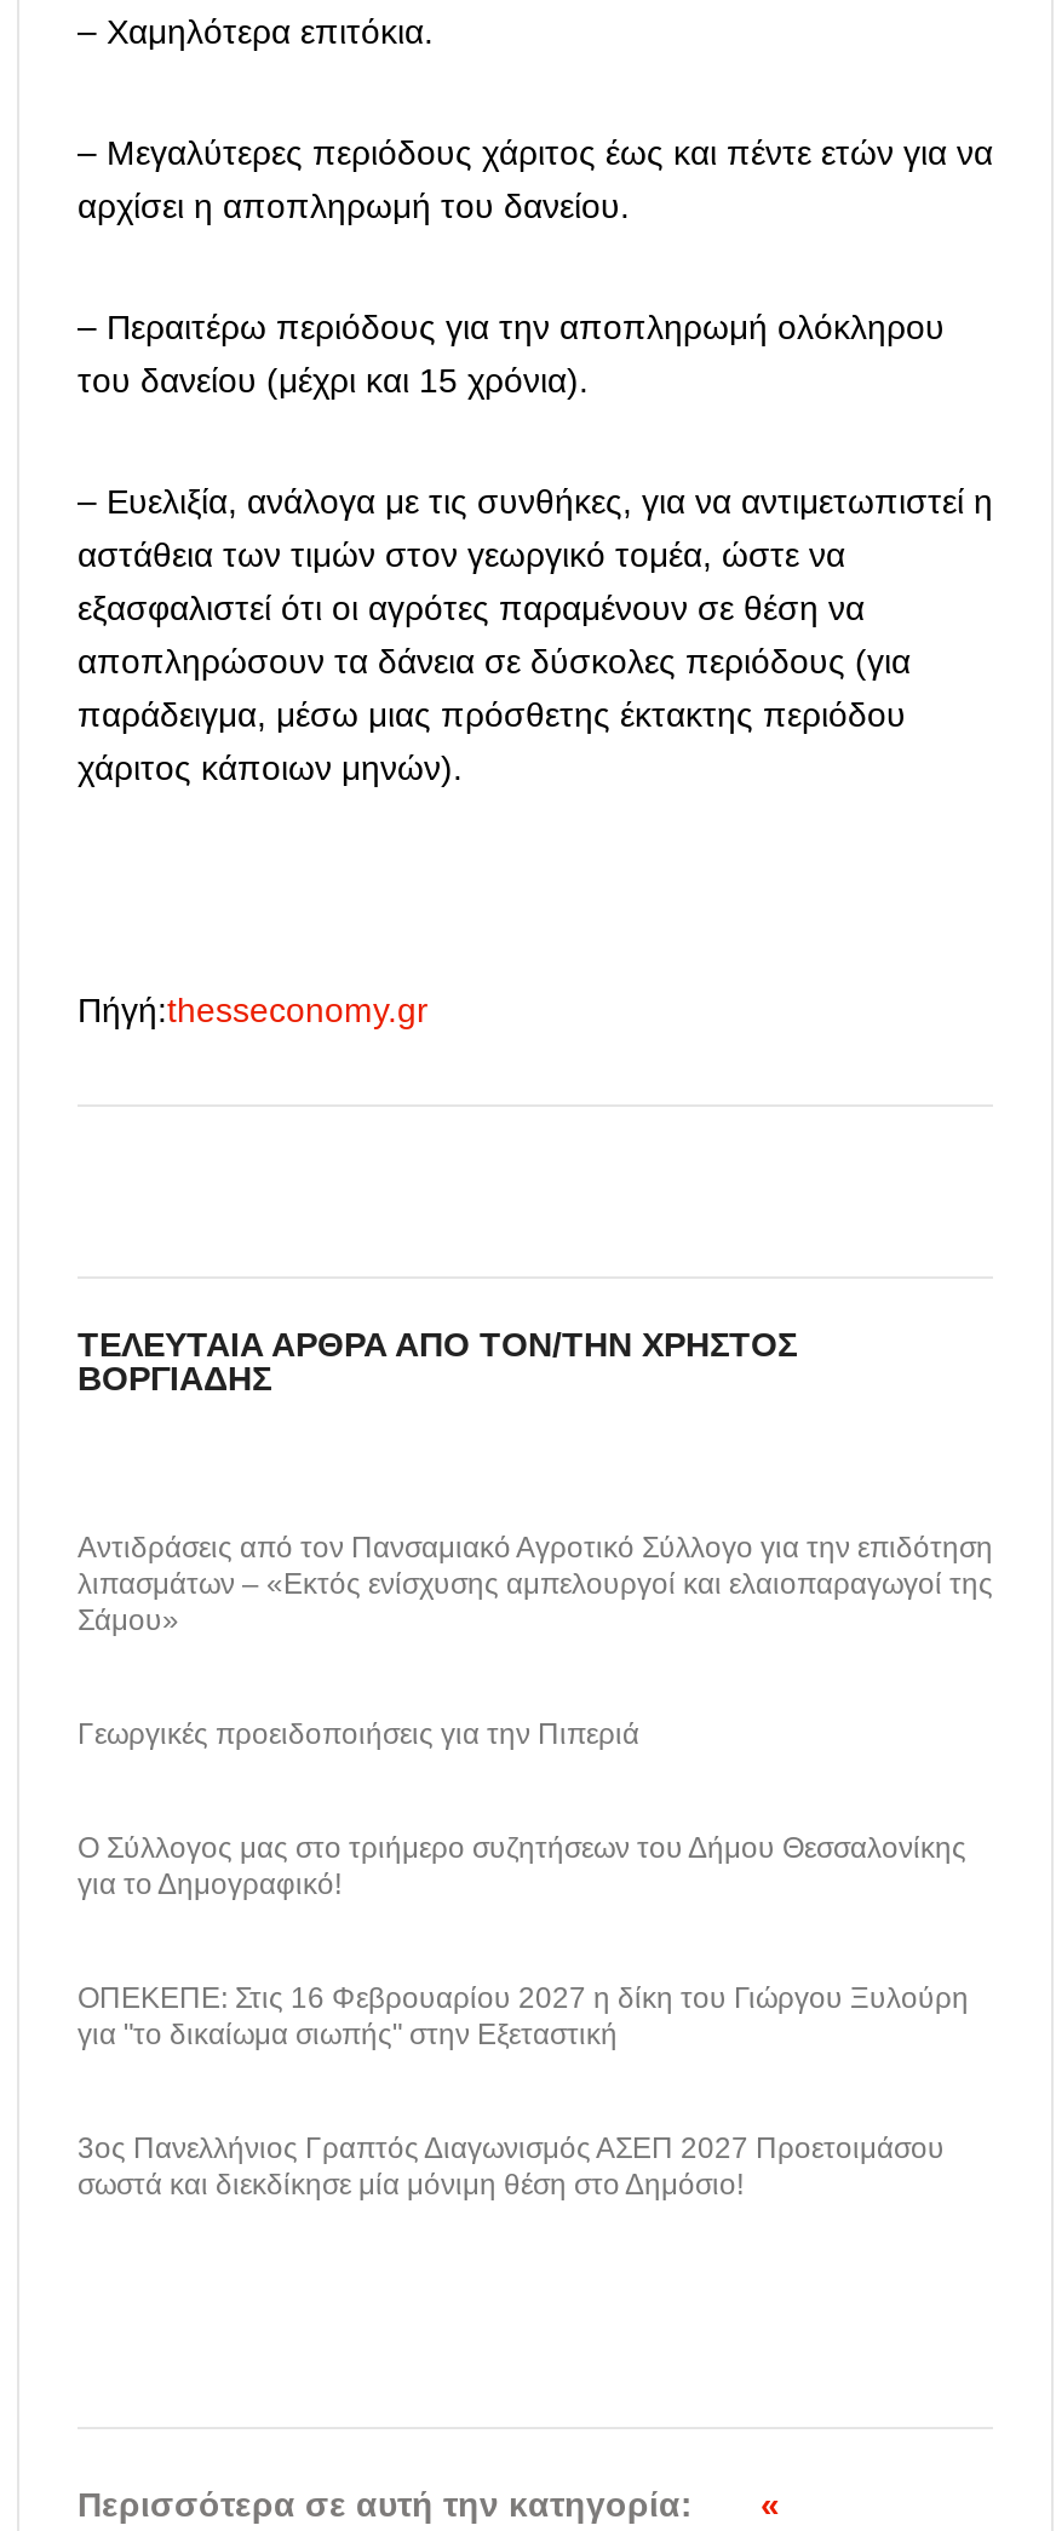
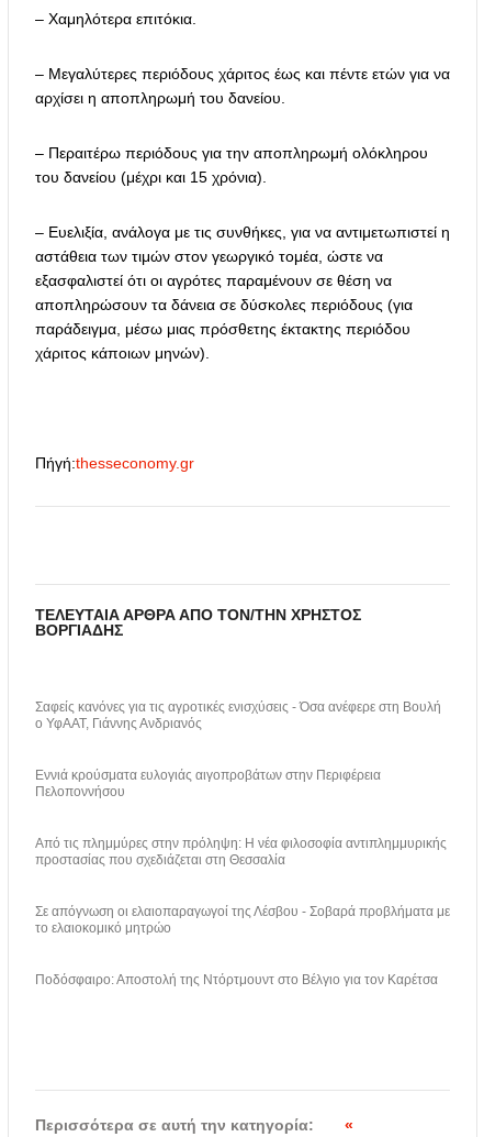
- Αντιδράσεις από τον Πανσαμιακό Αγροτικό Σύλλογο για την επιδότηση
- λιπασμάτων – «Εκτός ενίσχυσης αμπελουργοί και ελαιοπαραγωγοί της
- Σάμου»
+ Σαφείς κανόνες για τις αγροτικές ενισχύσεις - Όσα ανέφερε στη Βουλή
+ ο ΥφΑΑΤ, Γιάννης Ανδριανός

- Γεωργικές προειδοποιήσεις για την Πιπεριά
+ Εννιά κρούσματα ευλογιάς αιγοπροβάτων στην Περιφέρεια
+ Πελοποννήσου

- Ο Σύλλογος μας στο τριήμερο συζητήσεων του Δήμου Θεσσαλονίκης
- για το Δημογραφικό!
+ Από τις πλημμύρες στην πρόληψη: Η νέα φιλοσοφία αντιπλημμυρικής
+ προστασίας που σχεδιάζεται στη Θεσσαλία

- ΟΠΕΚΕΠΕ: Στις 16 Φεβρουαρίου 2027 η δίκη του Γιώργου Ξυλούρη
- για "το δικαίωμα σιωπής" στην Εξεταστική
+ Σε απόγνωση οι ελαιοπαραγωγοί της Λέσβου - Σοβαρά προβλήματα με
+ το ελαιοκομικό μητρώο

- 3ος Πανελλήνιος Γραπτός Διαγωνισμός ΑΣΕΠ 2027 Προετοιμάσου
- σωστά και διεκδίκησε μία μόνιμη θέση στο Δημόσιο!
+ Ποδόσφαιρο: Αποστολή της Ντόρτμουντ στο Βέλγιο για τον Καρέτσα
